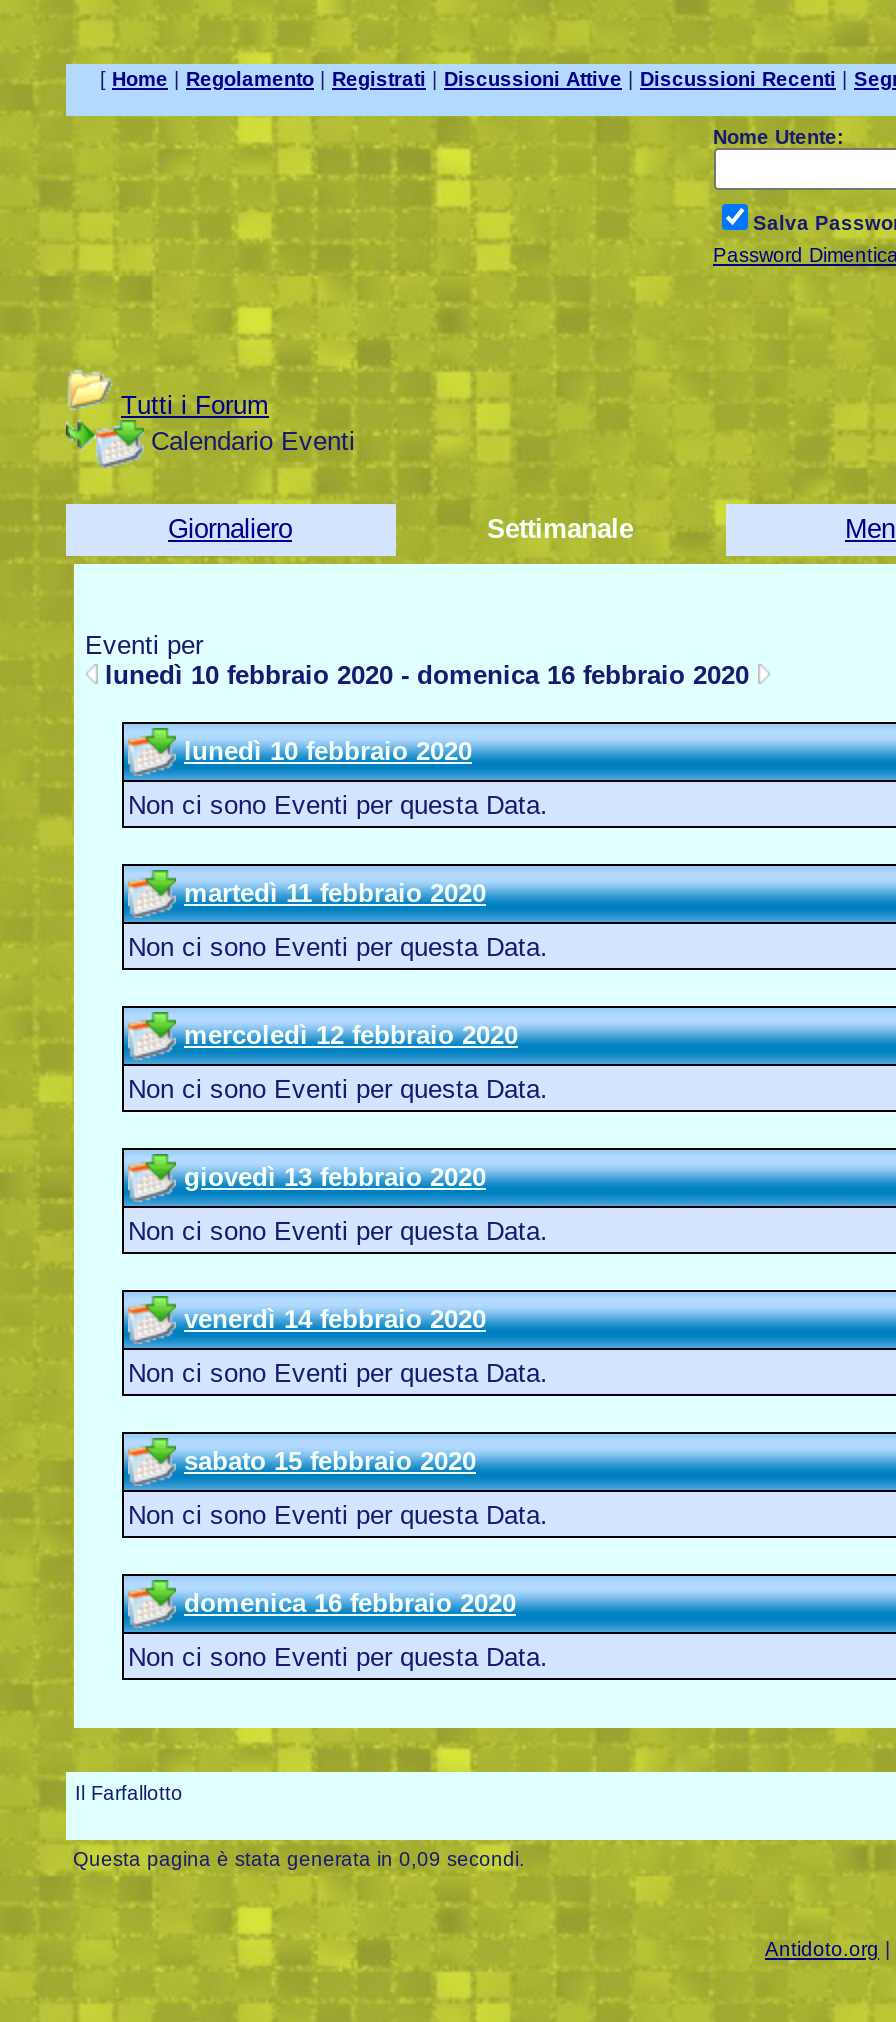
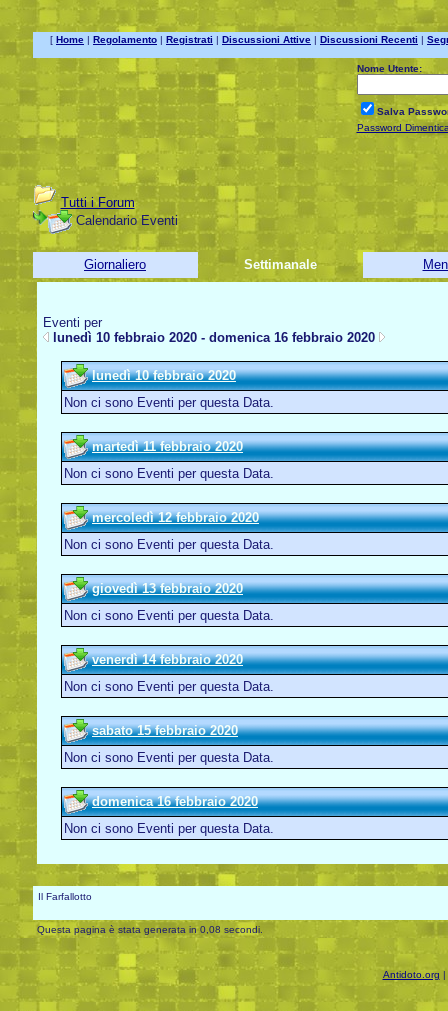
- Questa pagina è stata generata in 0,09 secondi.
+ Questa pagina è stata generata in 0,08 secondi.
